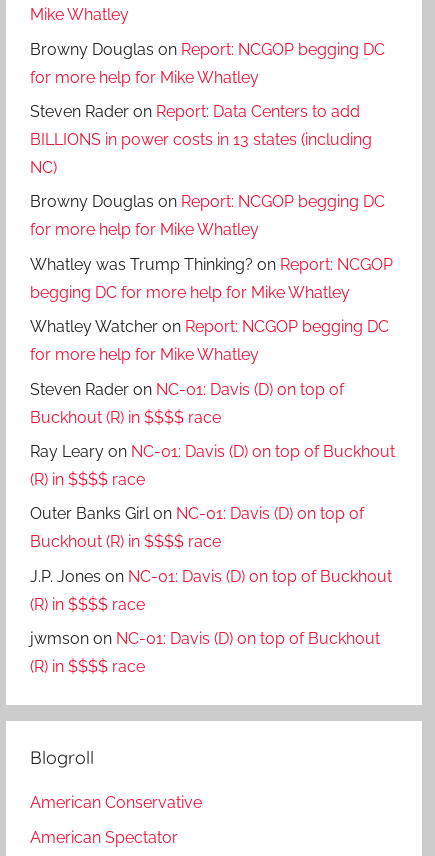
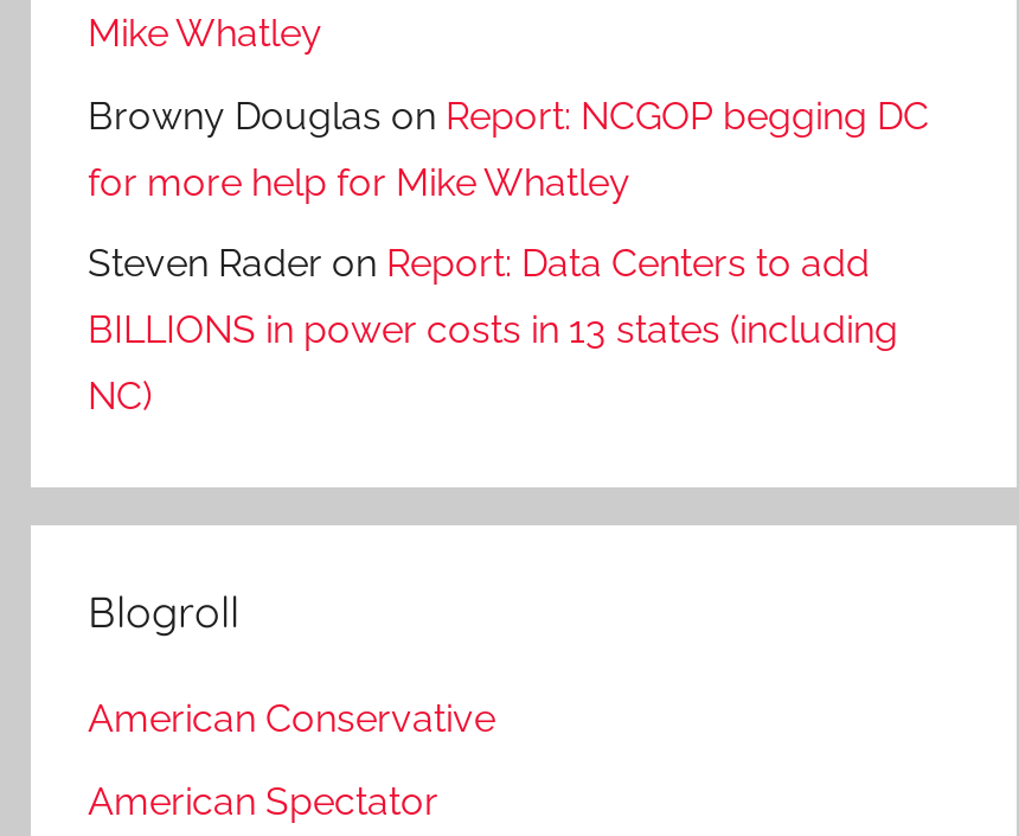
- Browny Douglas on Report: NCGOP begging DC
- for more help for Mike Whatley
- Whatley was Trump Thinking? on Report: NCGOP
- begging DC for more help for Mike Whatley
- Whatley Watcher on Report: NCGOP begging DC
- for more help for Mike Whatley
- Steven Rader on NC-01: Davis (D) on top of
- Buckhout (R) in $$$$ race
- Ray Leary on NC-01: Davis (D) on top of Buckhout
- (R) in $$$$ race
- Outer Banks Girl on NC-01: Davis (D) on top of
- Buckhout (R) in $$$$ race
- J.P. Jones on NC-01: Davis (D) on top of Buckhout
- (R) in $$$$ race
- jwmson on NC-01: Davis (D) on top of Buckhout
- (R) in $$$$ race
